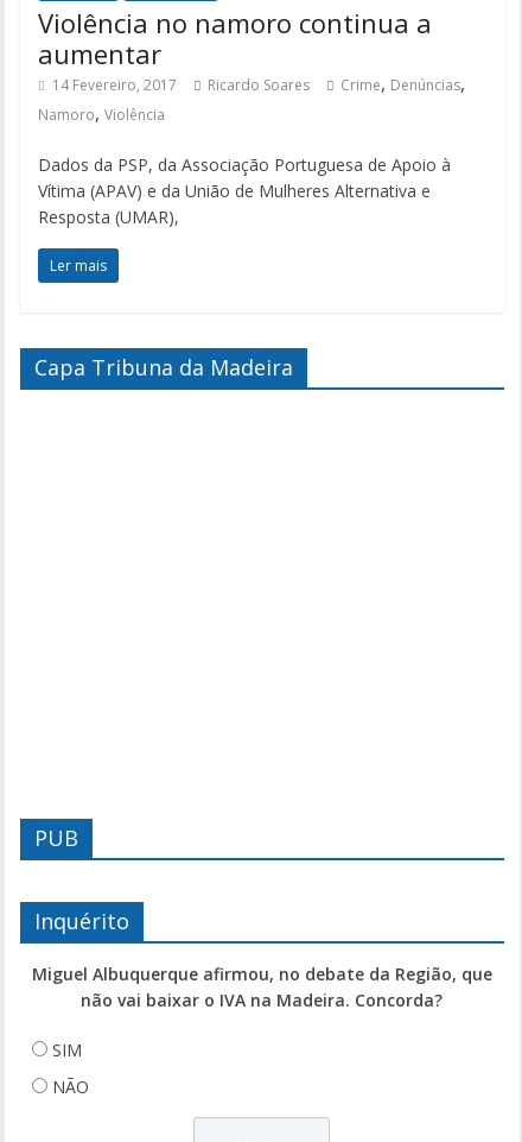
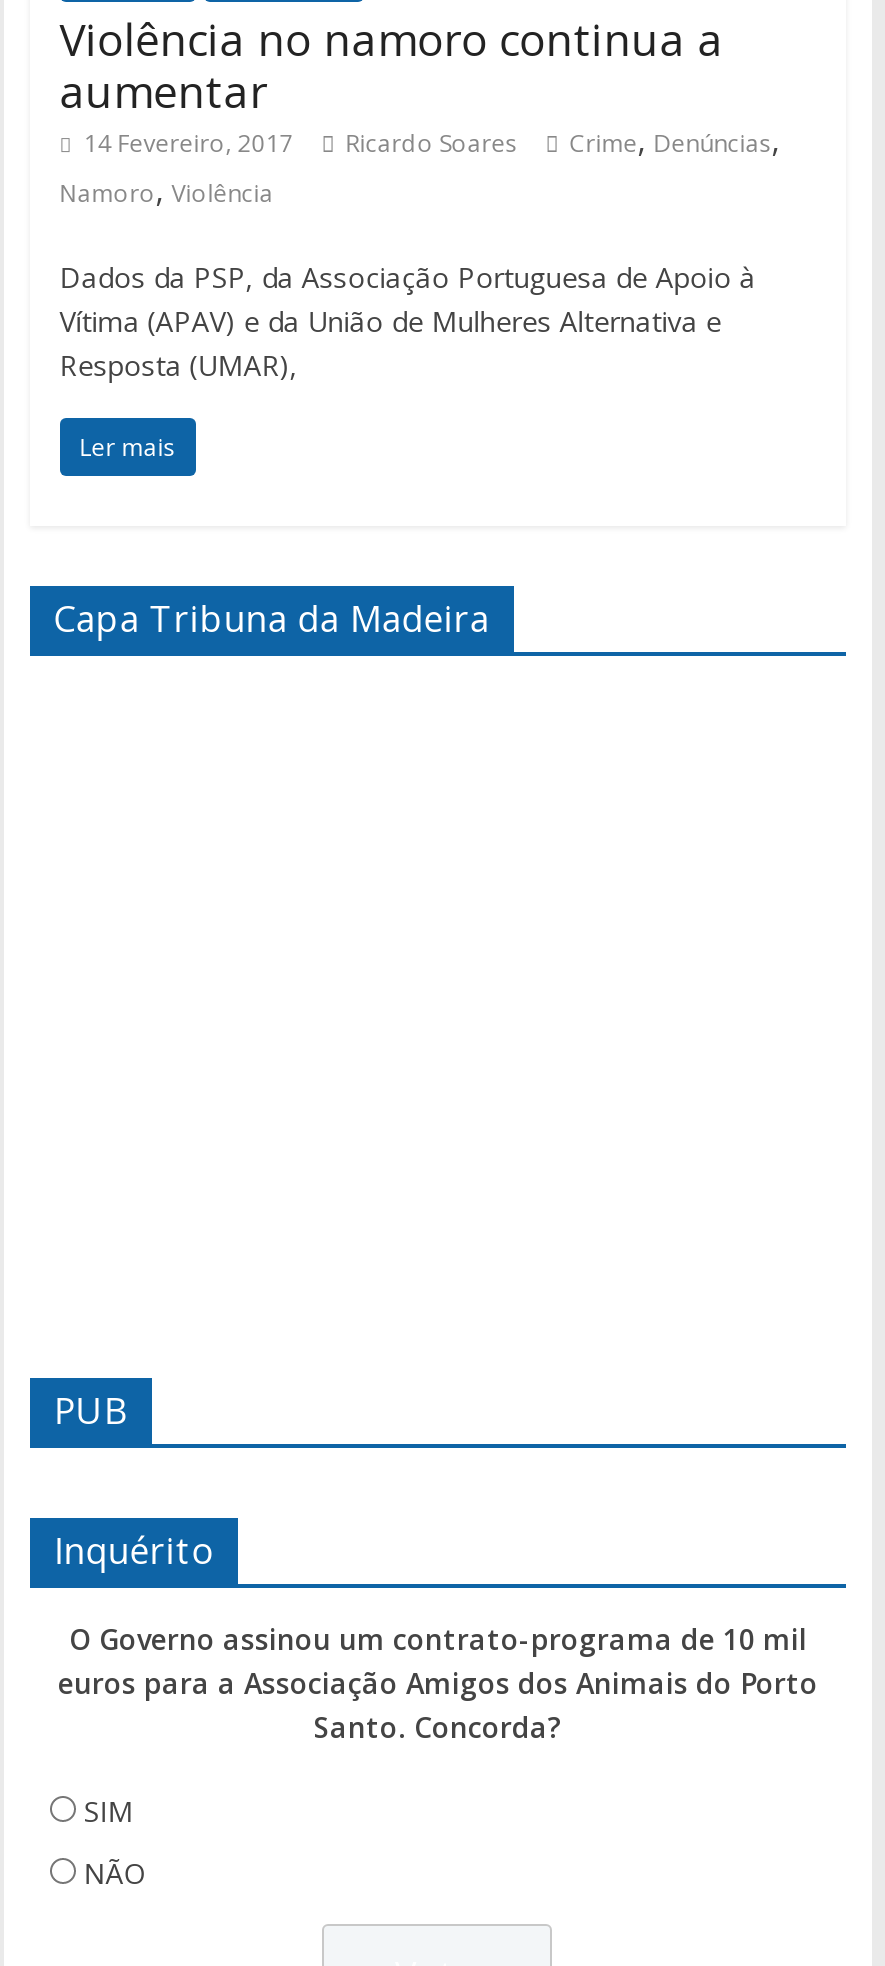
- Miguel Albuquerque afirmou, no debate da Região, que
- não vai baixar o IVA na Madeira. Concorda?
+ O Governo assinou um contrato-programa de 10 mil
+ euros para a Associação Amigos dos Animais do Porto
+ Santo. Concorda?
